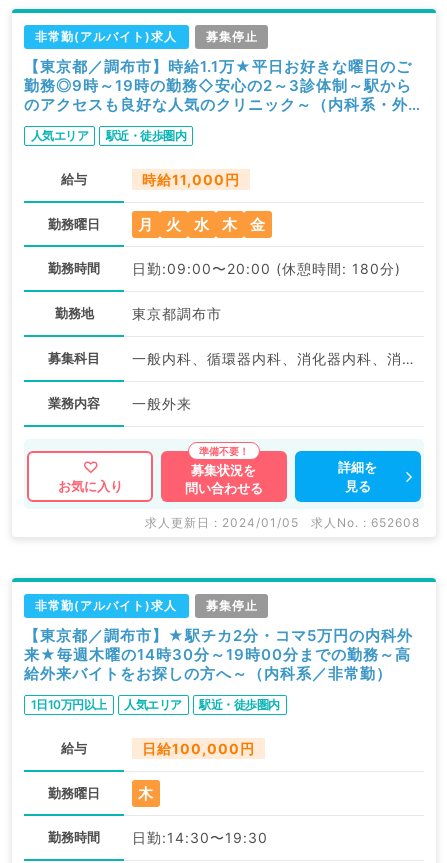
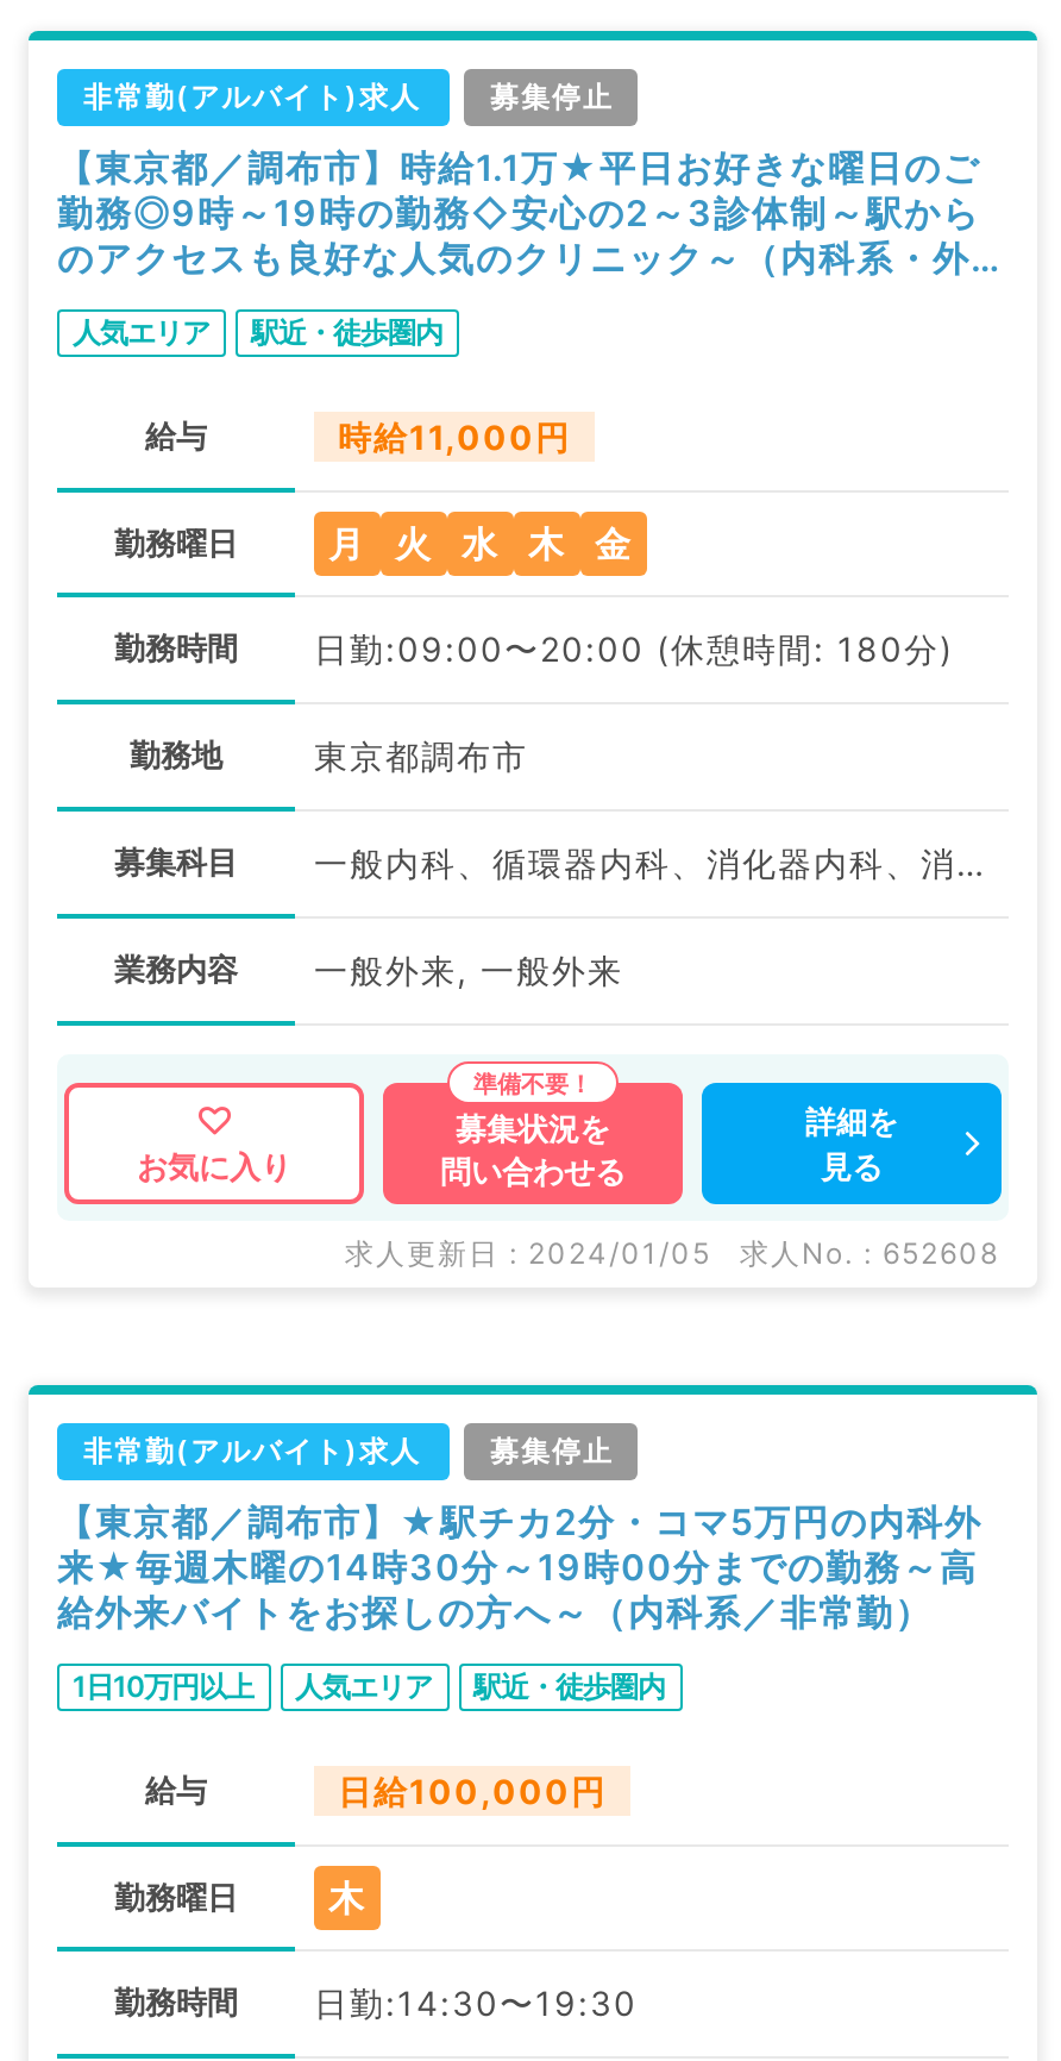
- 一般外来
+ 一般外来, 一般外来
